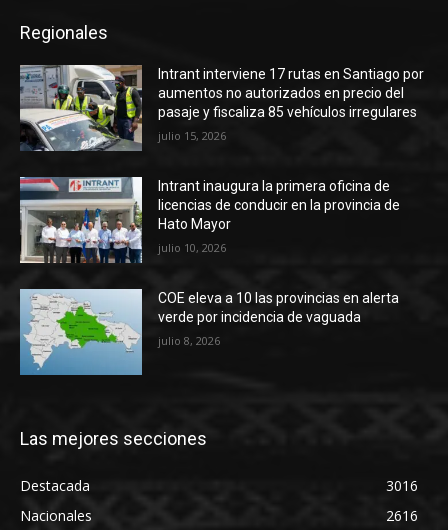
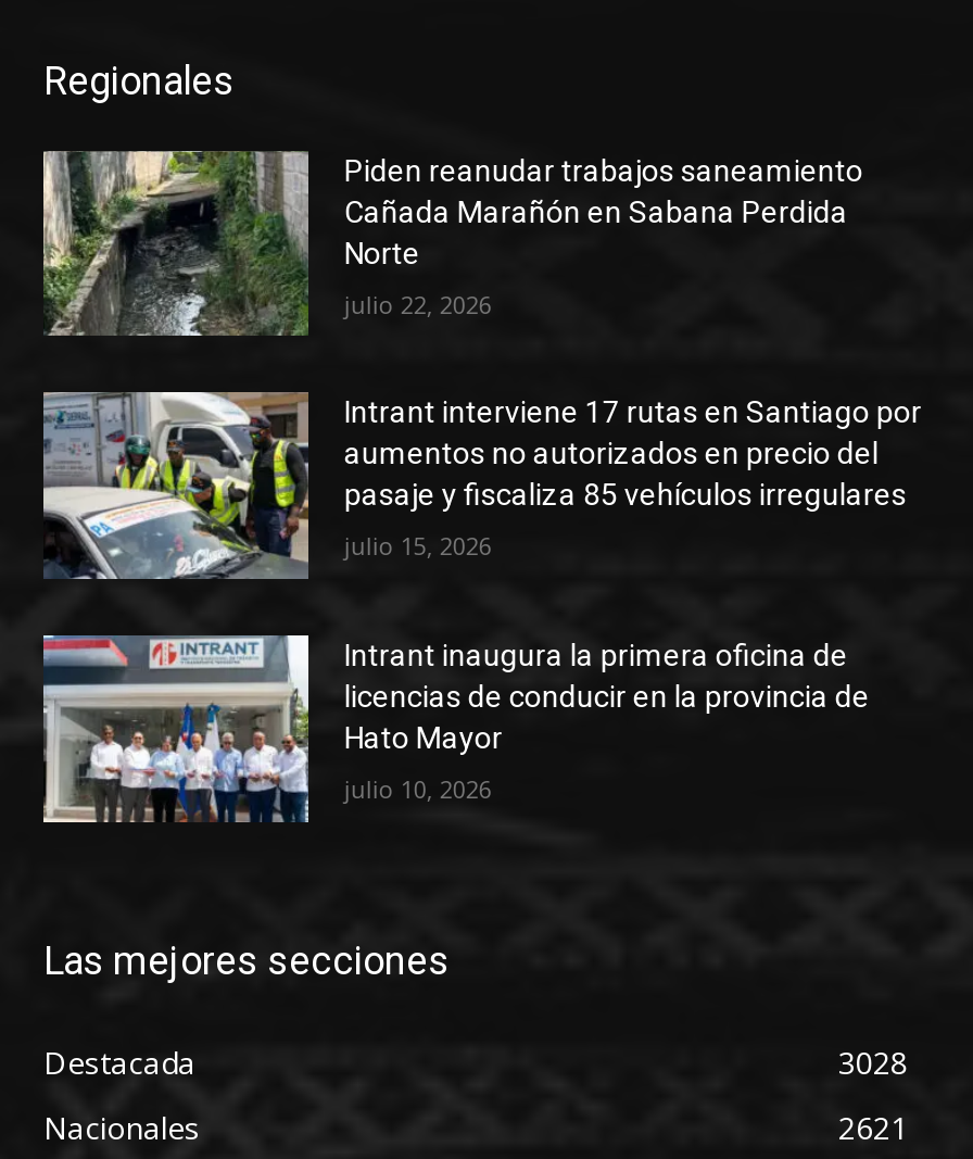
+ [image]
+ Piden reanudar trabajos saneamiento
+ Cañada Marañón en Sabana Perdida
+ Norte
+ julio 22, 2026

moved down: [image] | Intrant interviene 17 rutas en Santiago por | aumentos no autorizados en precio del | ... | Hato Mayor | julio 10, 2026

- [image]
- COE eleva a 10 las provincias en alerta
- verde por incidencia de vaguada
- julio 8, 2026

- 3016
+ 3028

- 2616
+ 2621
